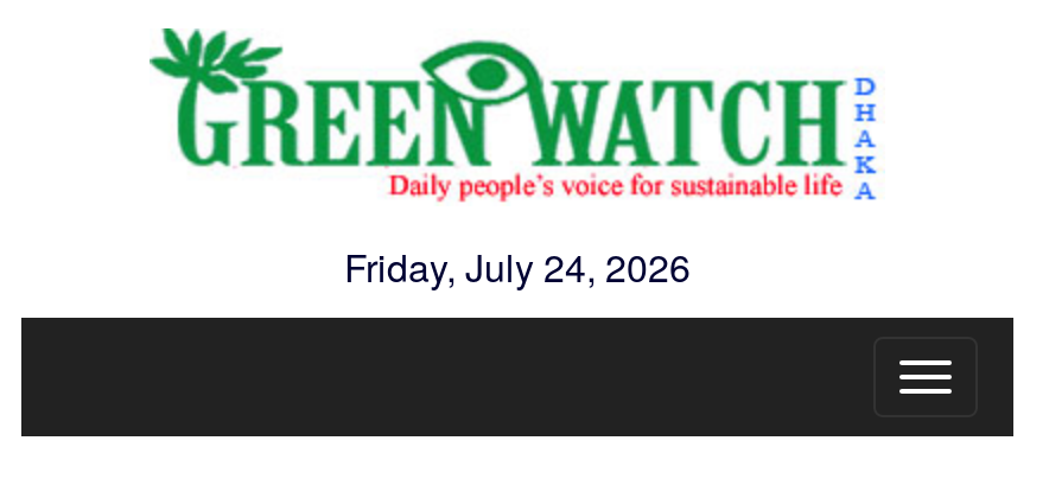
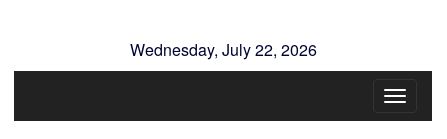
- [image]

- Friday, July 24, 2026
+ Wednesday, July 22, 2026
